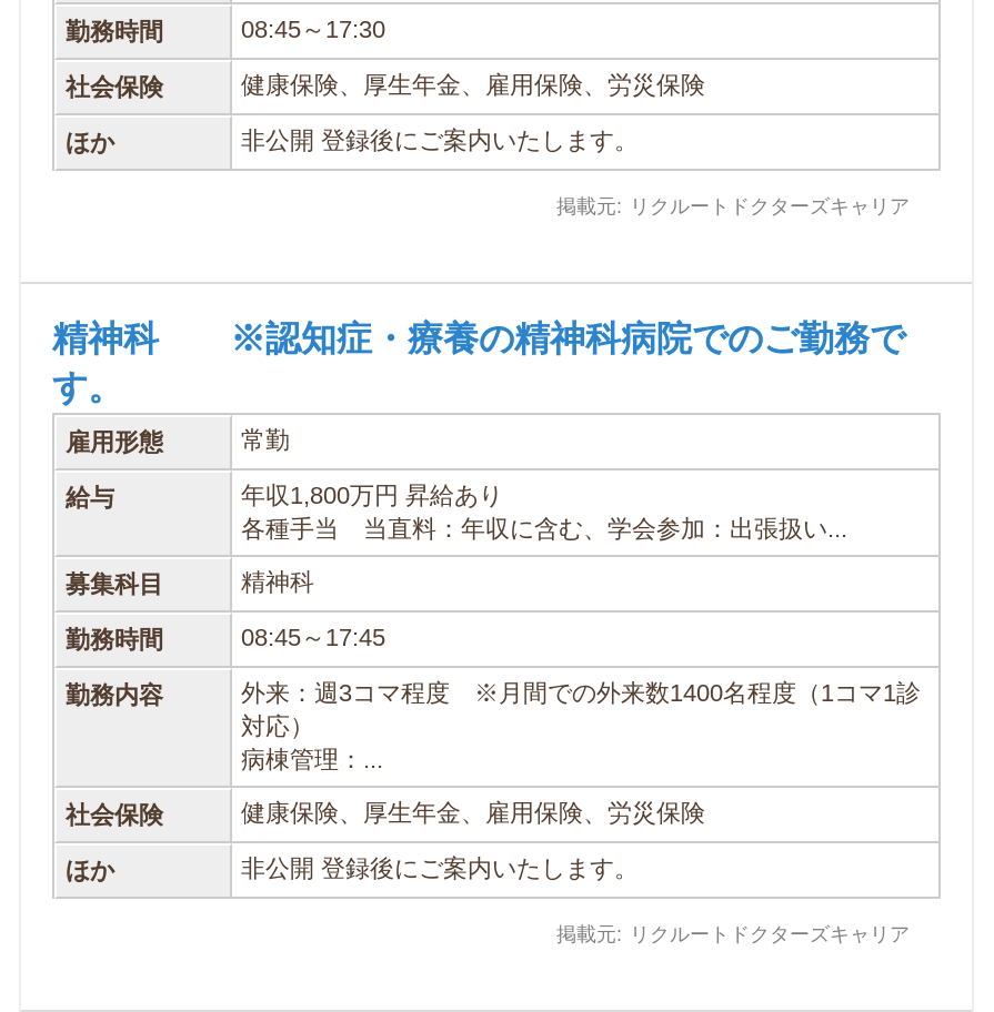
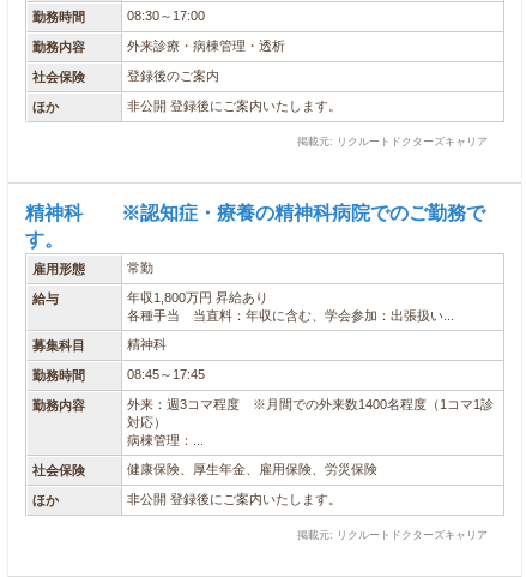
- 08:45～17:30
+ 08:30～17:00
+ 勤務内容
+ 外来診療・病棟管理・透析

- 健康保険、厚生年金、雇用保険、労災保険
+ 登録後のご案内
